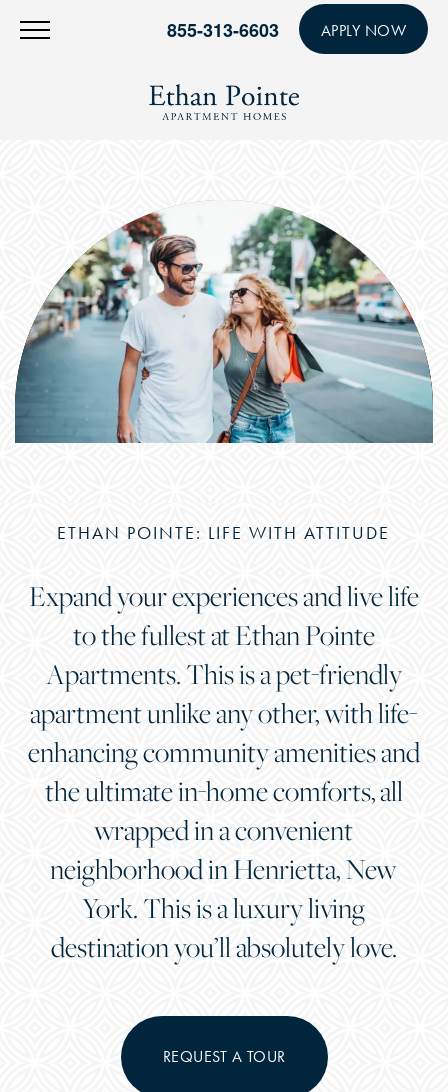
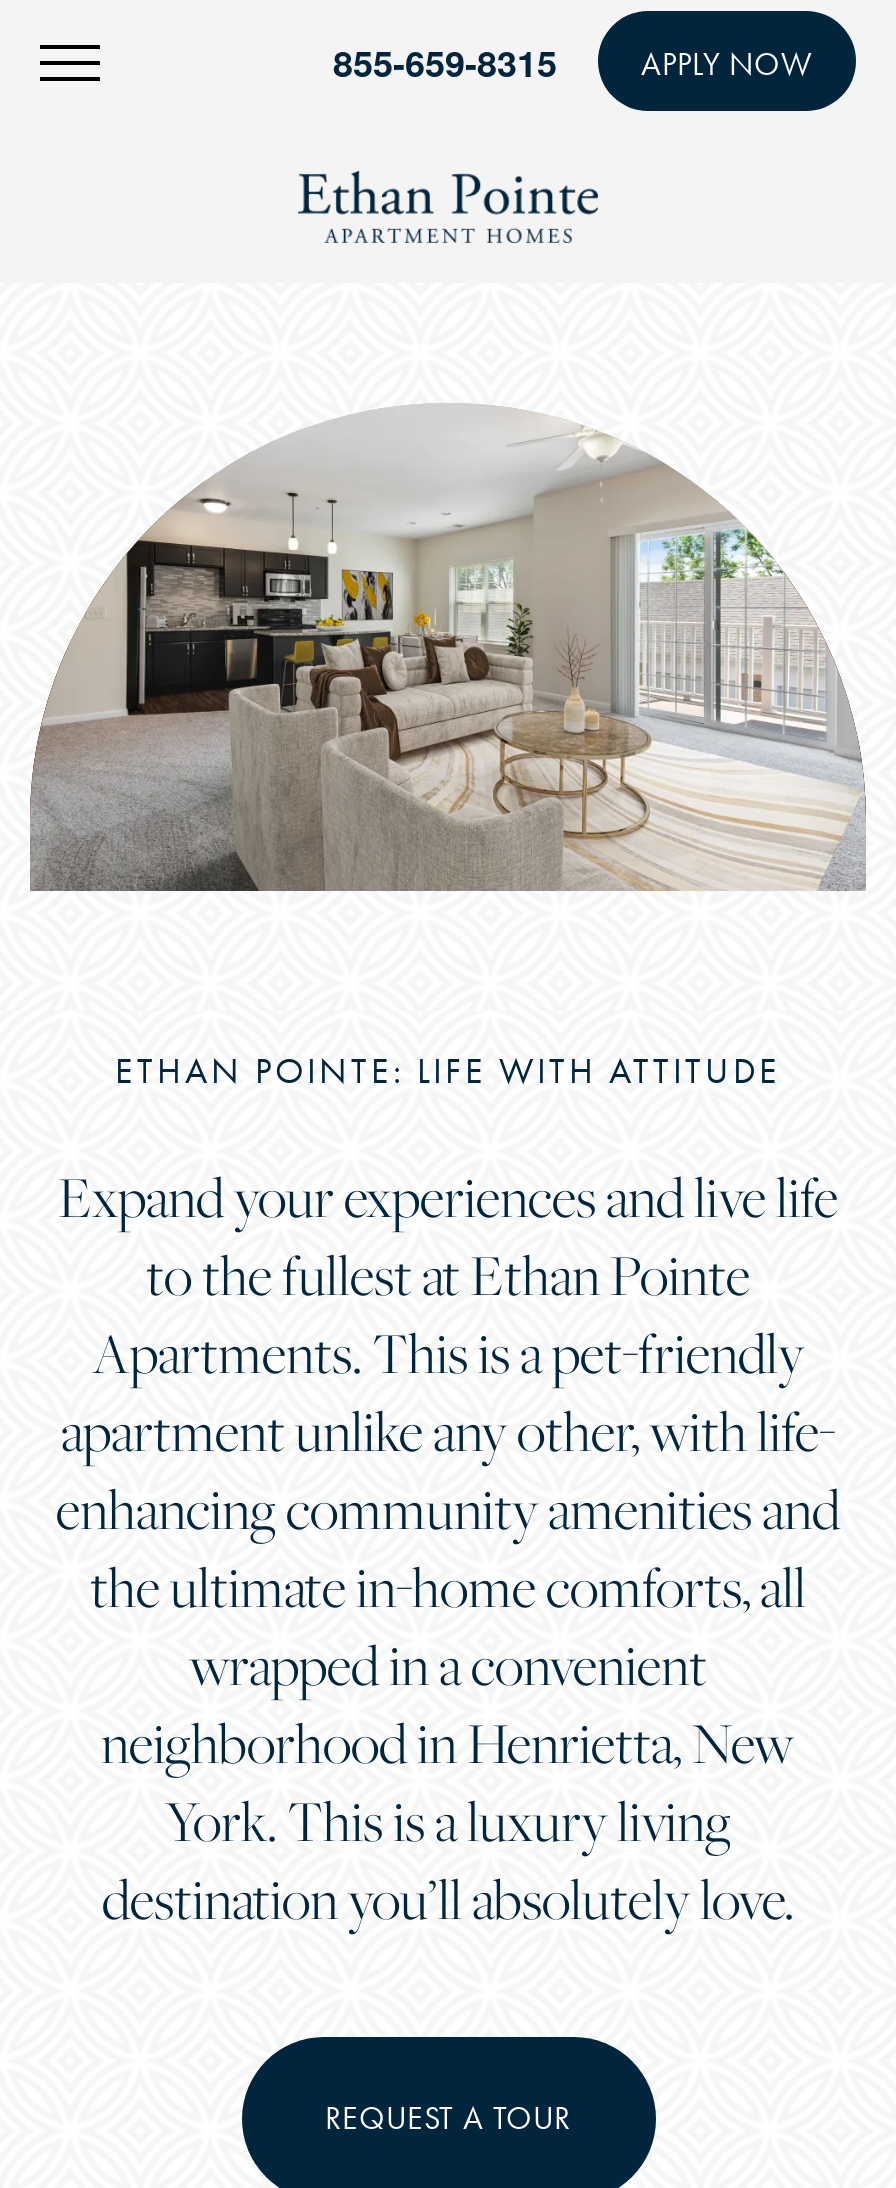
- 855-313-6603
+ 855-659-8315

- [image]
+ [image]
